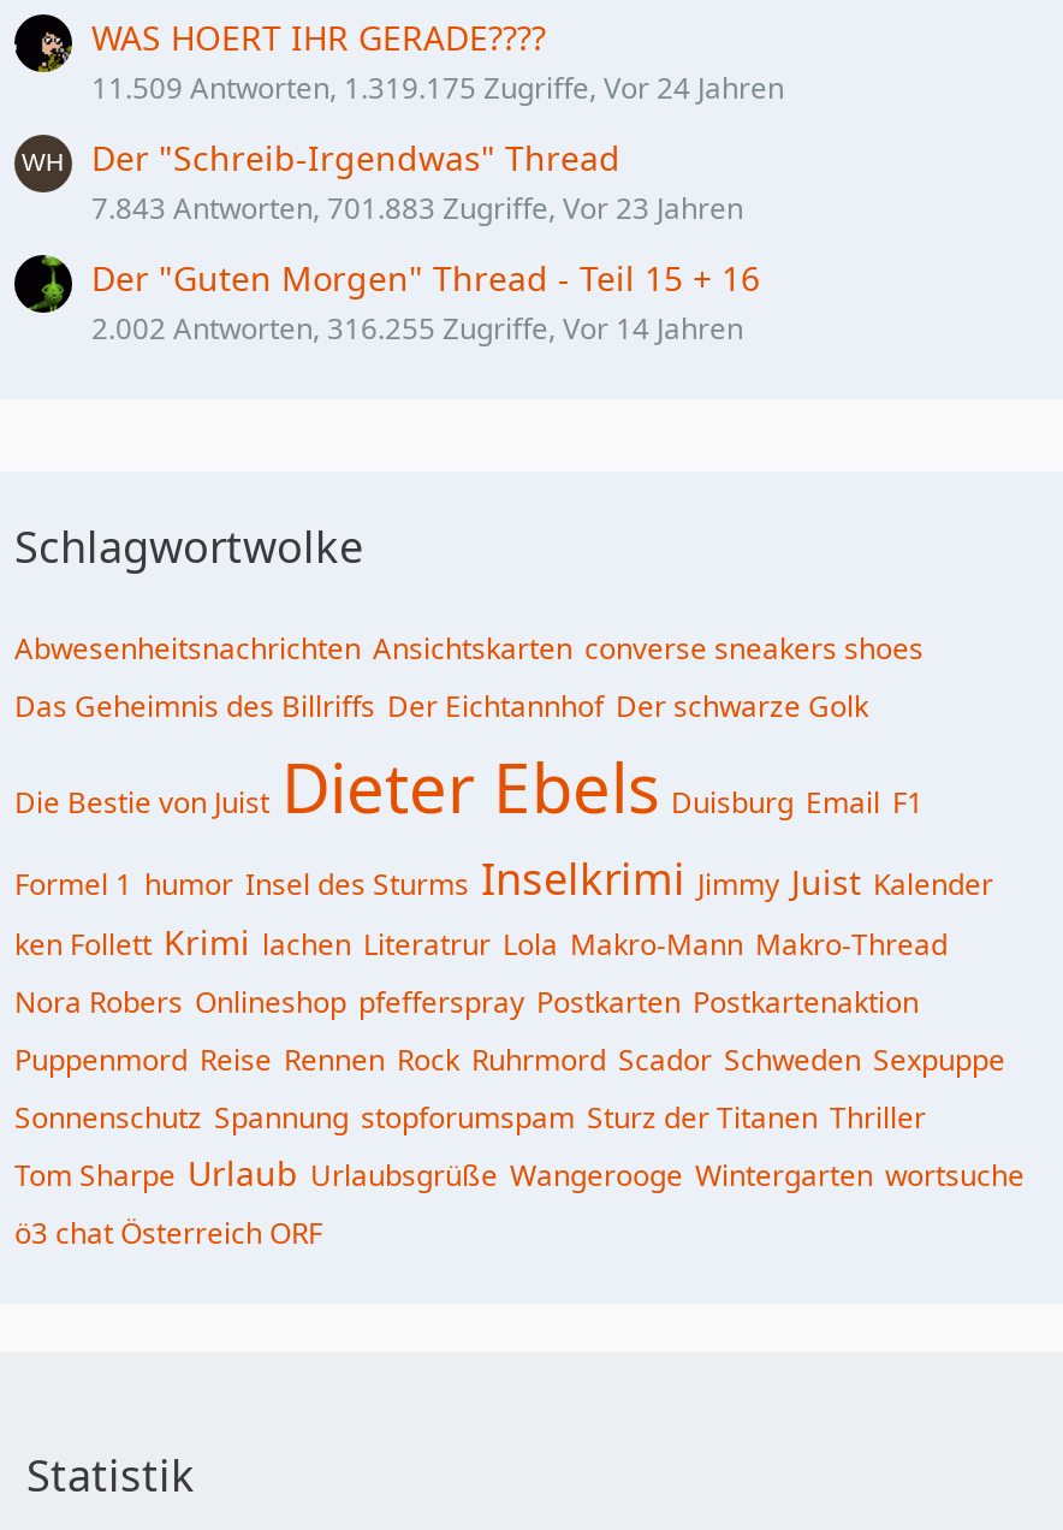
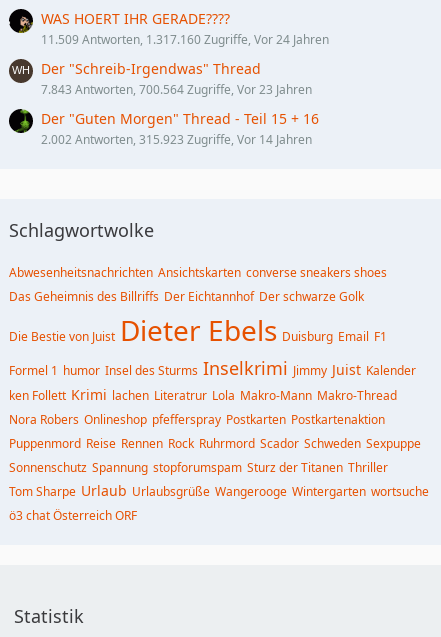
- 11.509 Antworten, 1.319.175 Zugriffe, Vor 24 Jahren
+ 11.509 Antworten, 1.317.160 Zugriffe, Vor 24 Jahren

- 7.843 Antworten, 701.883 Zugriffe, Vor 23 Jahren
+ 7.843 Antworten, 700.564 Zugriffe, Vor 23 Jahren

- 2.002 Antworten, 316.255 Zugriffe, Vor 14 Jahren
+ 2.002 Antworten, 315.923 Zugriffe, Vor 14 Jahren
